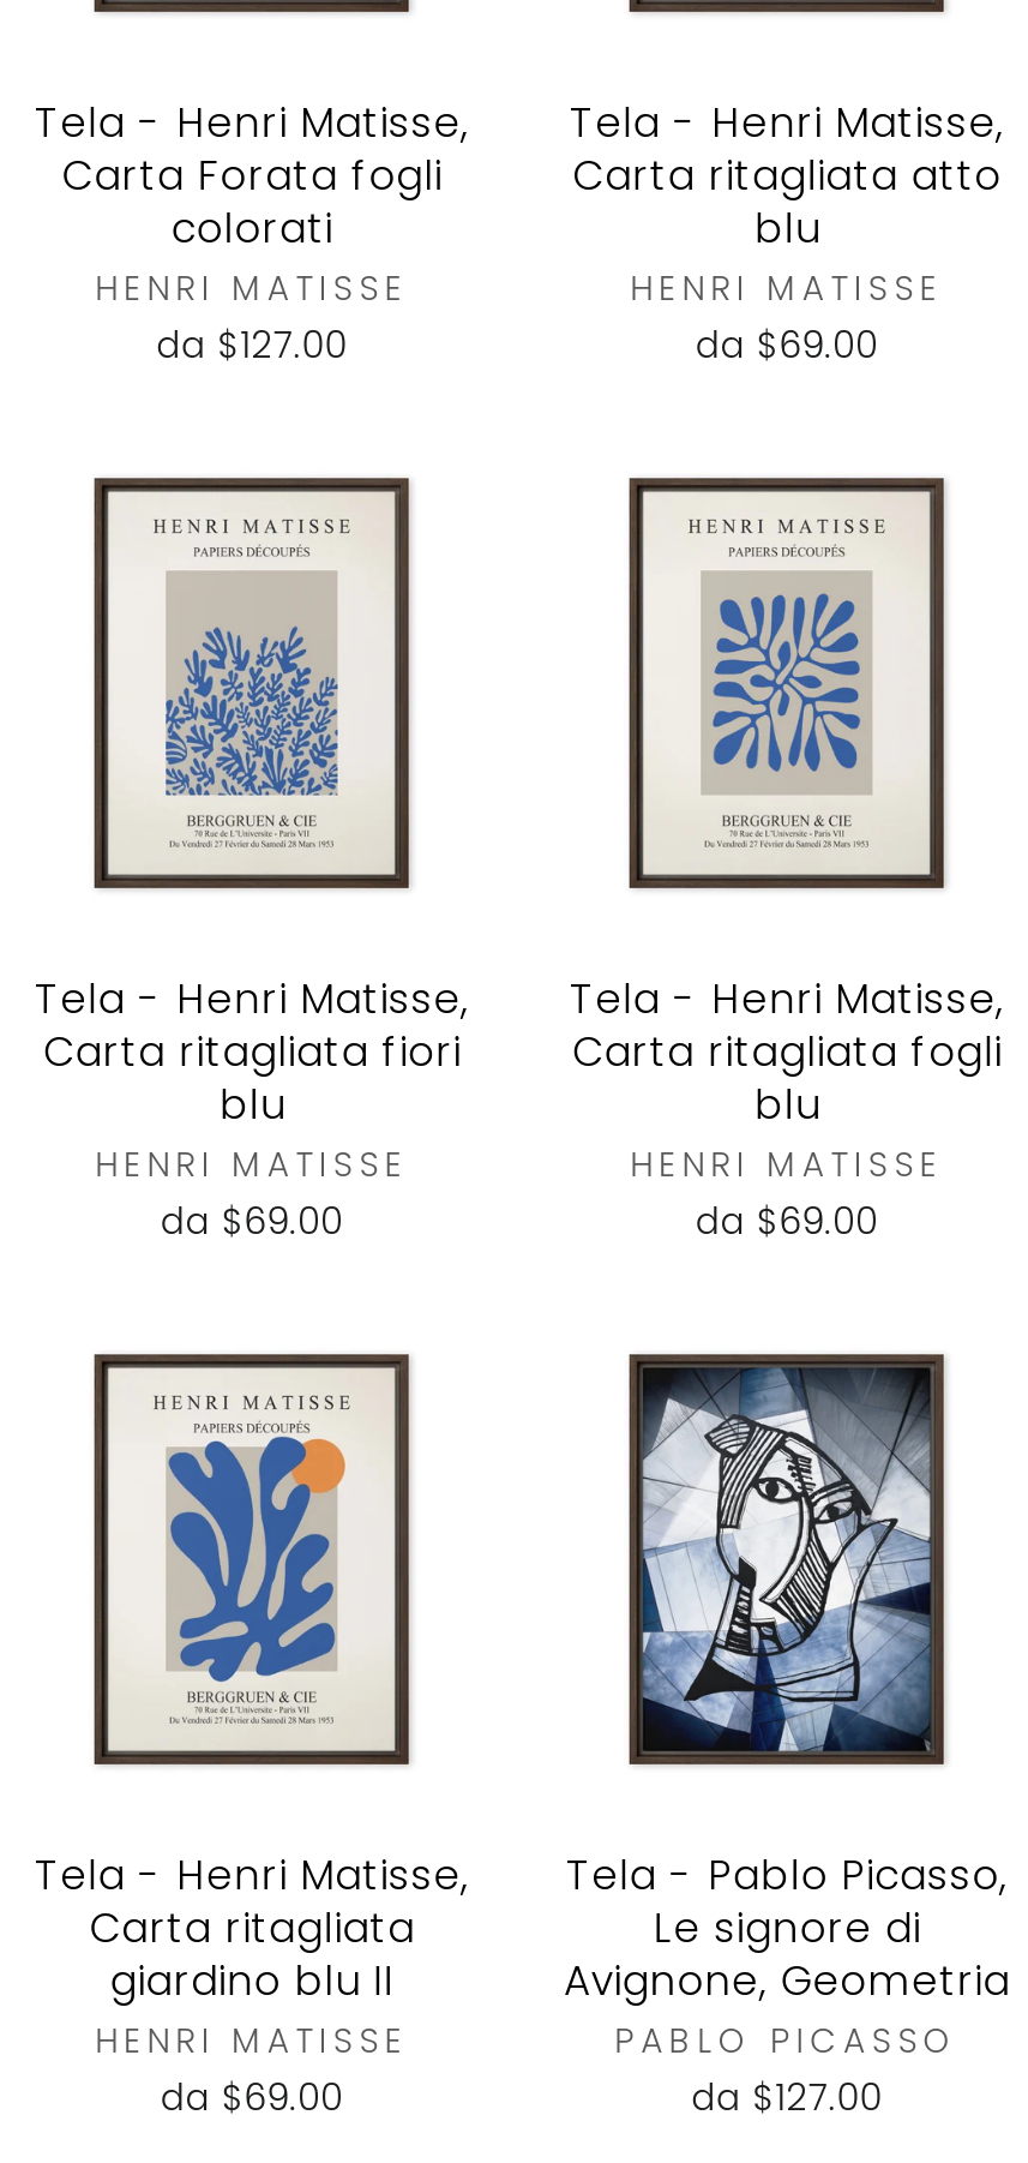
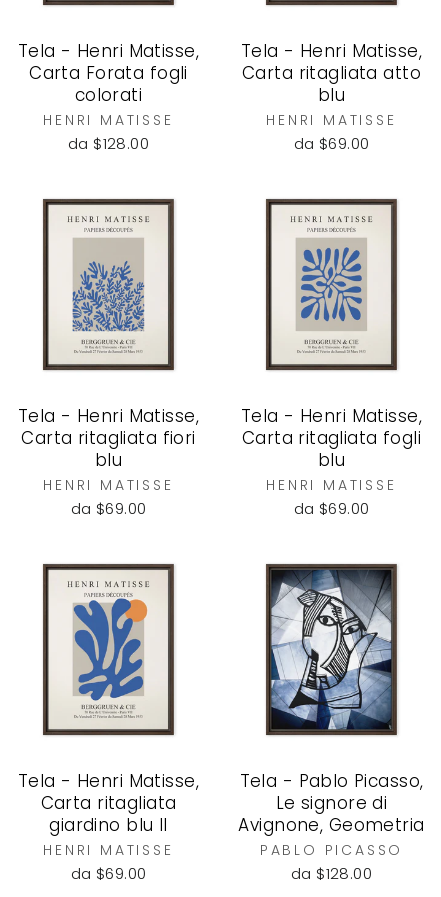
- da $127.00
+ da $128.00

- da $127.00
+ da $128.00
